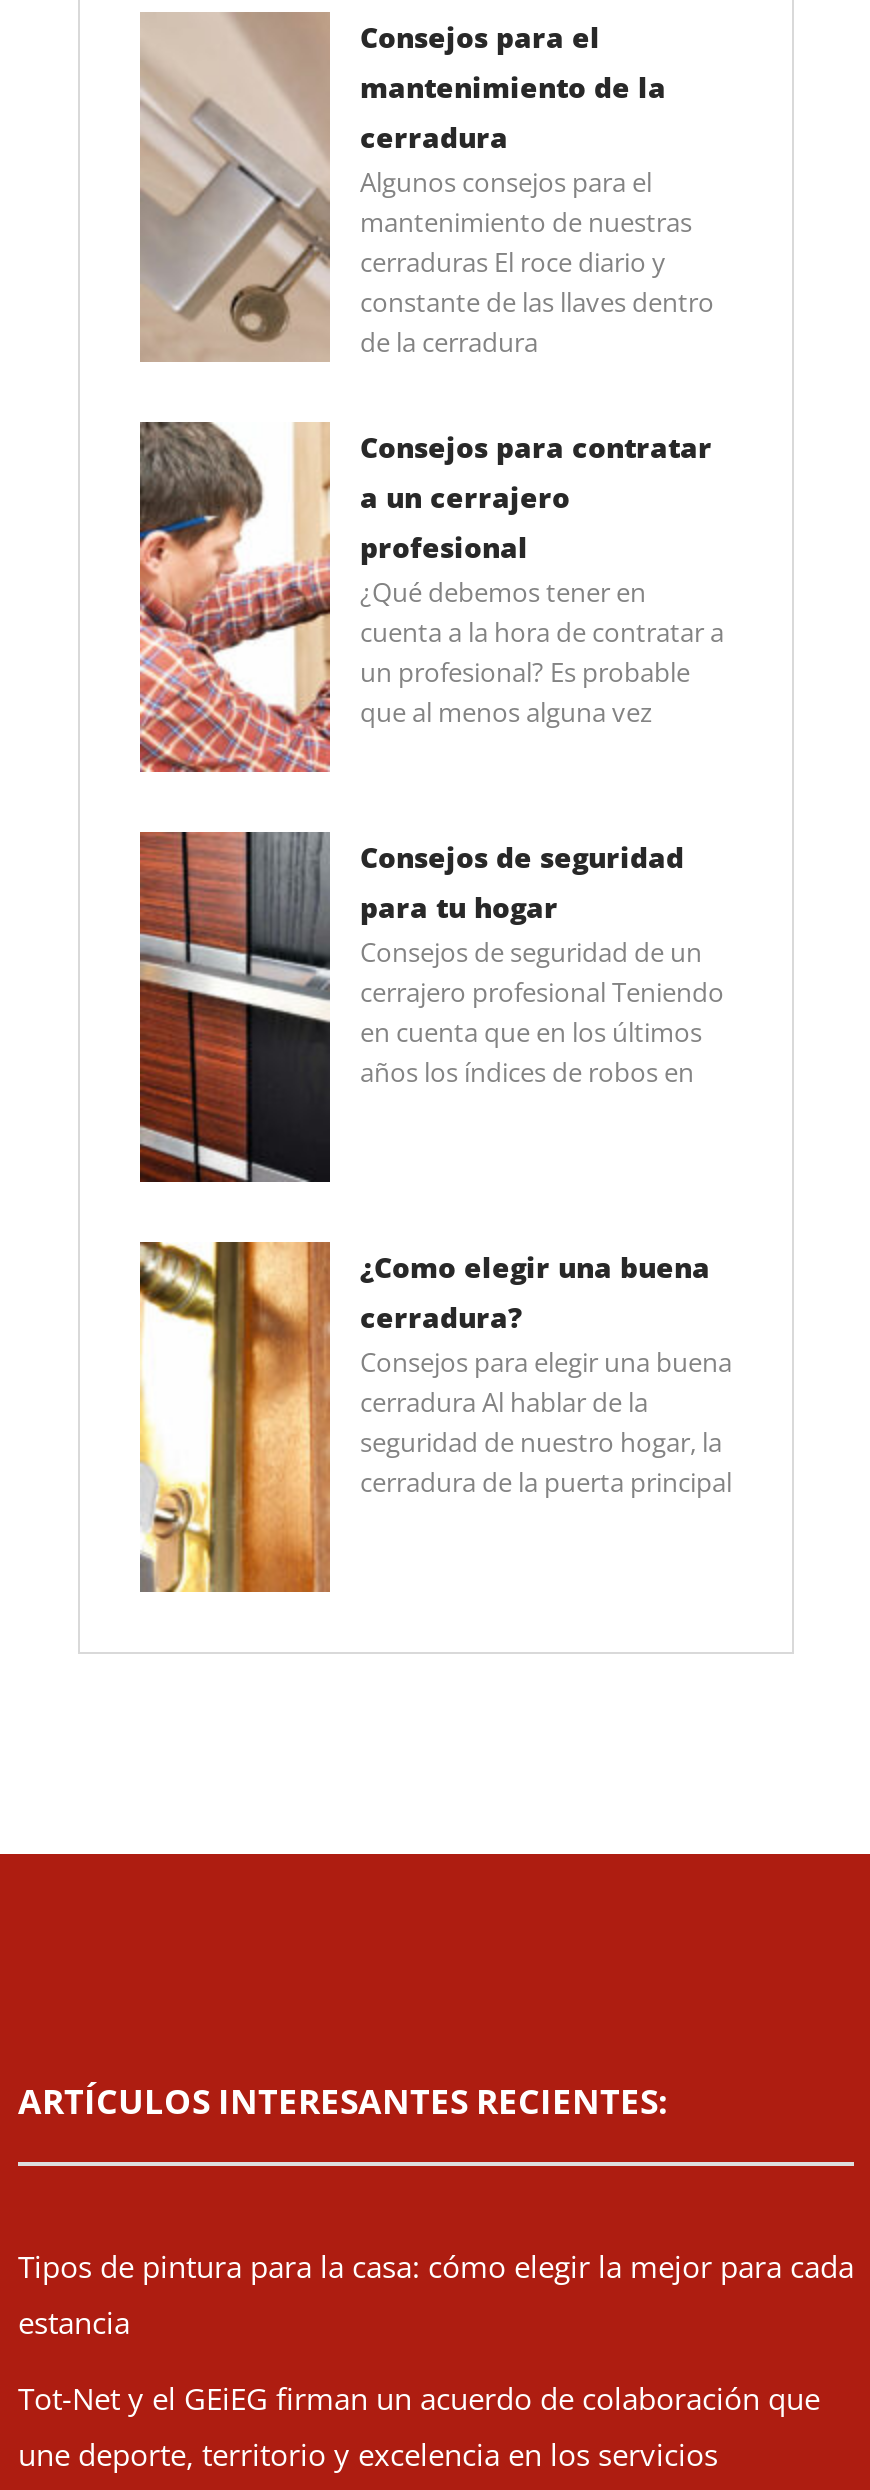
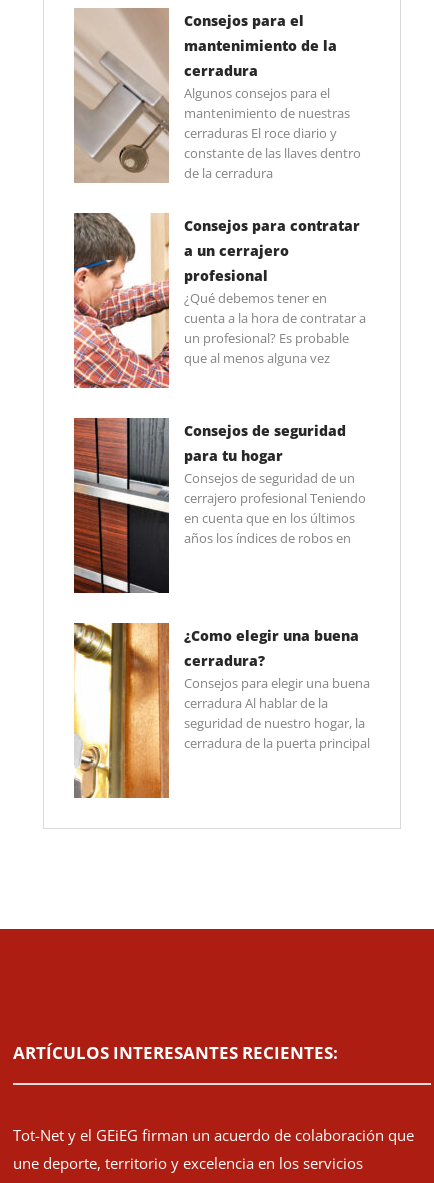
- Tipos de pintura para la casa: cómo elegir la mejor para cada
- estancia
